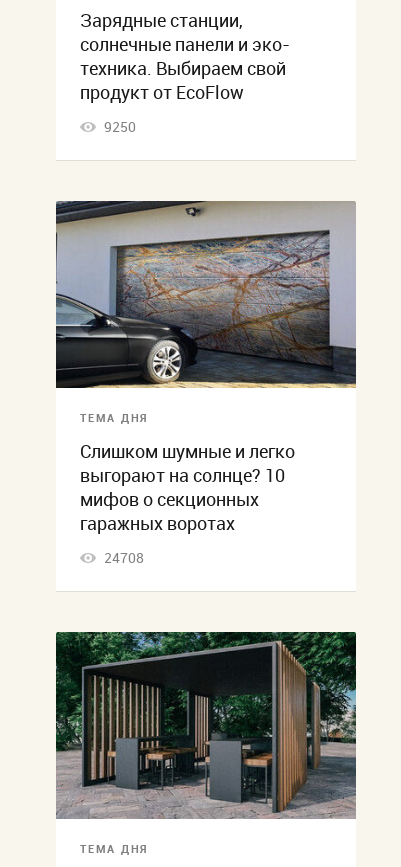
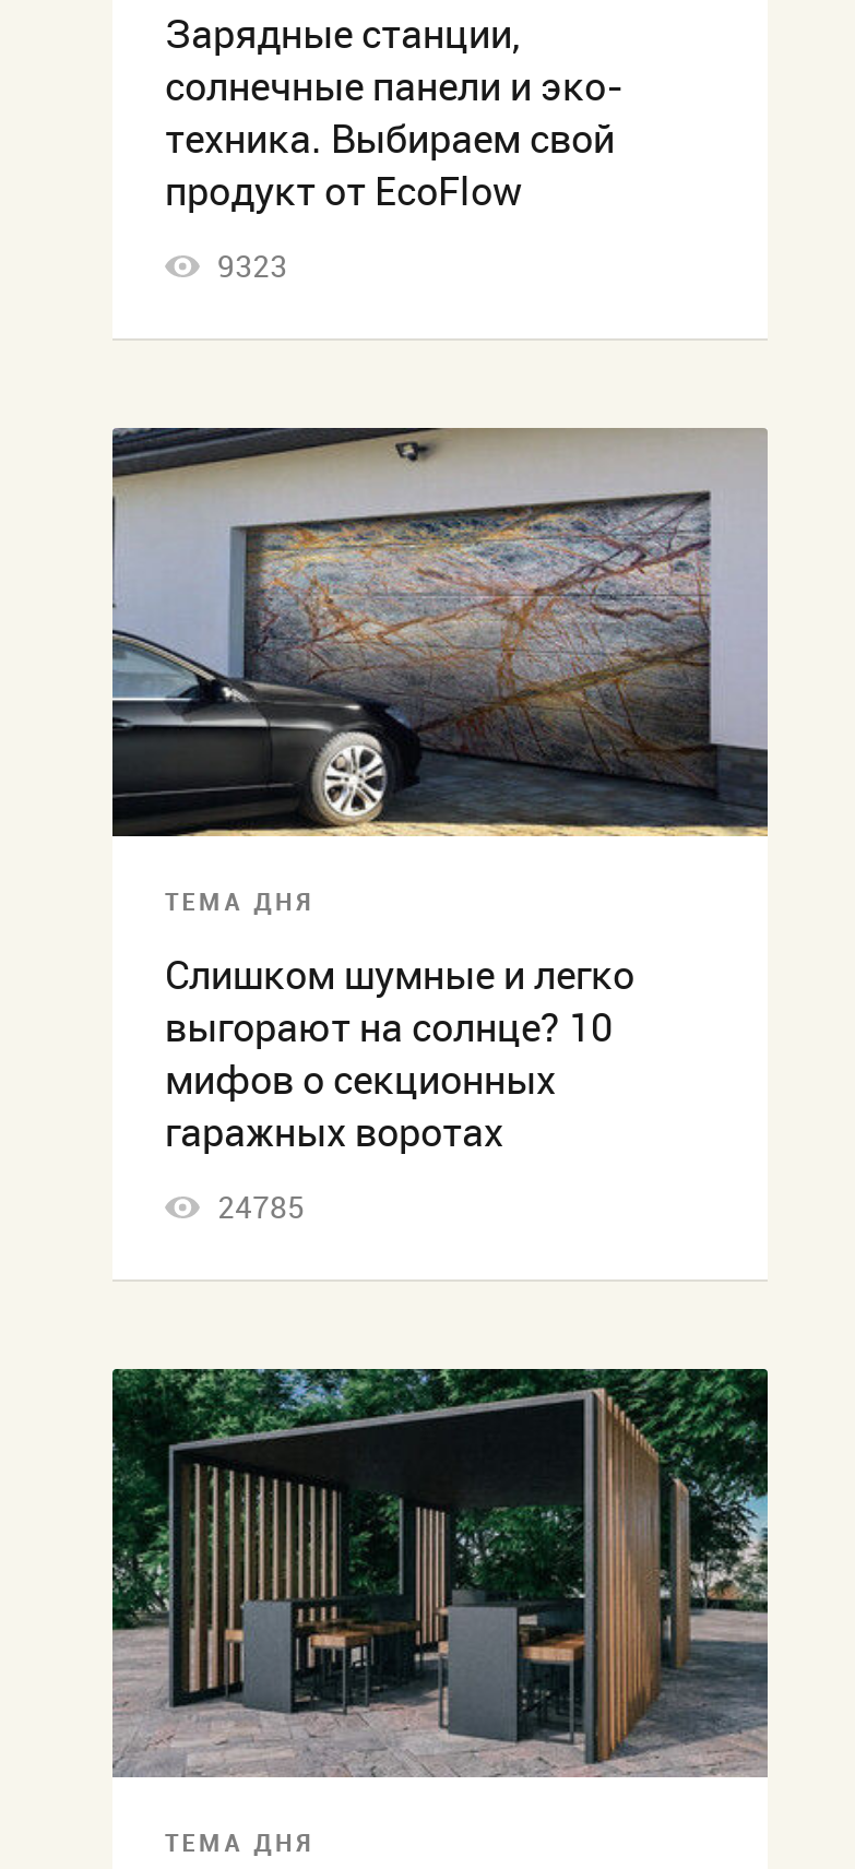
- 9250
+ 9323

- 24708
+ 24785
